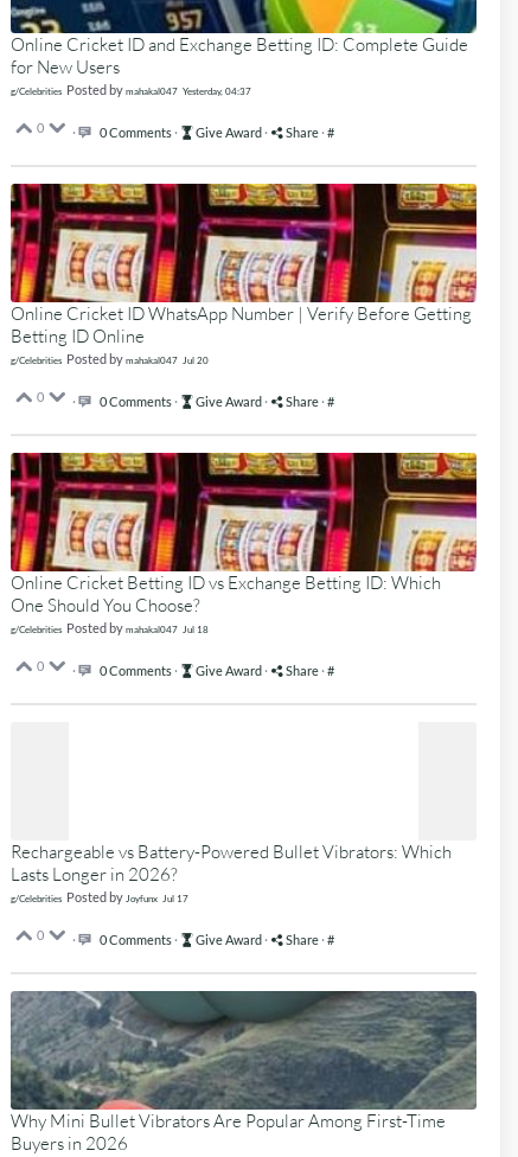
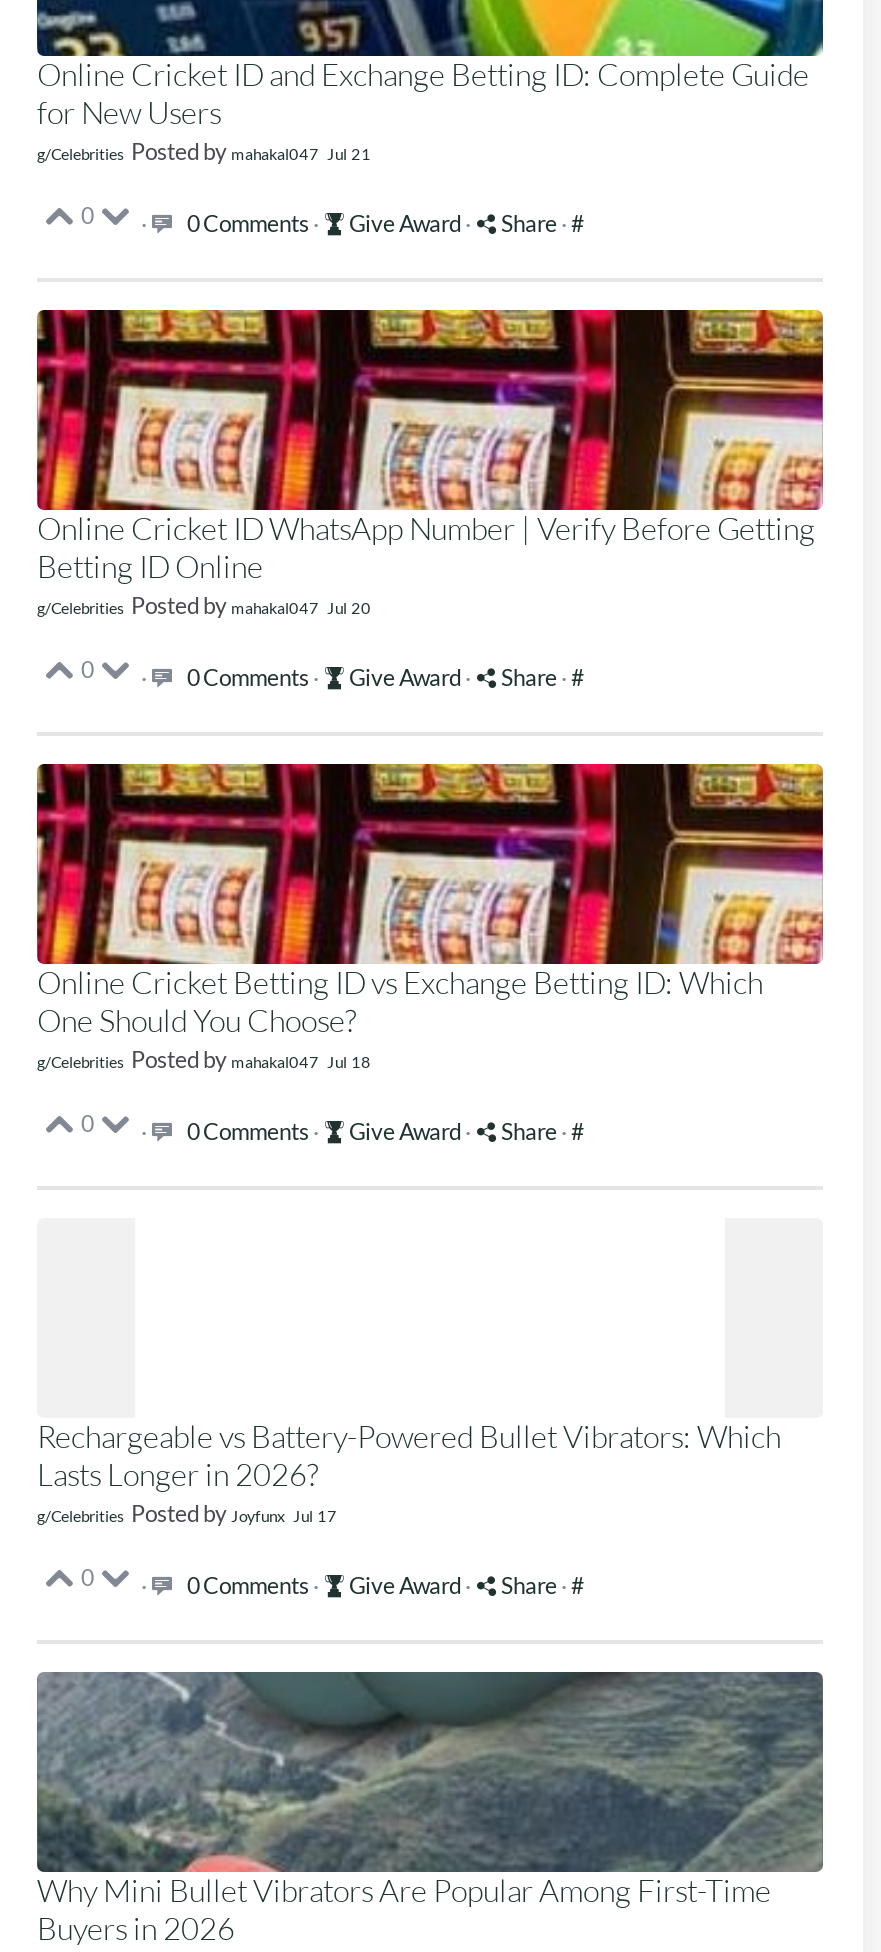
- g/Celebrities Posted by mahakal047 Yesterday, 04:37
+ g/Celebrities Posted by mahakal047 Jul 21
